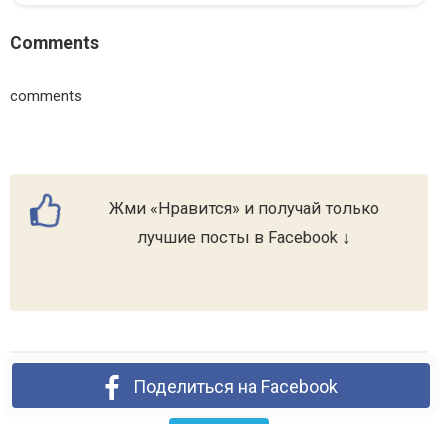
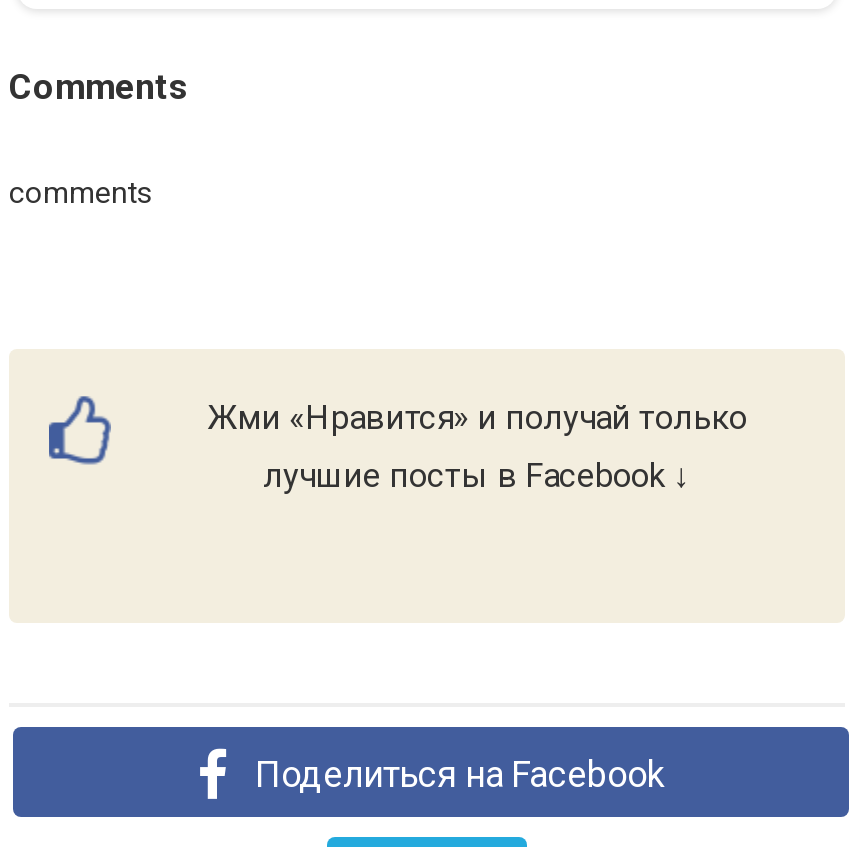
- [image]
+ [image]
